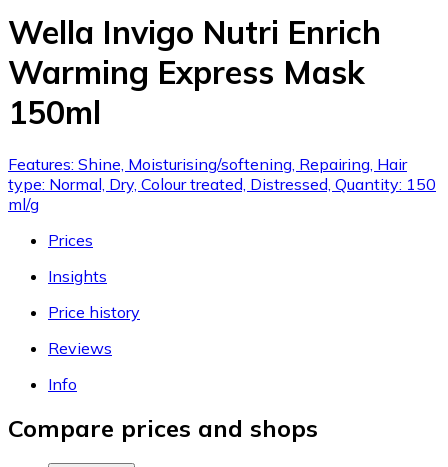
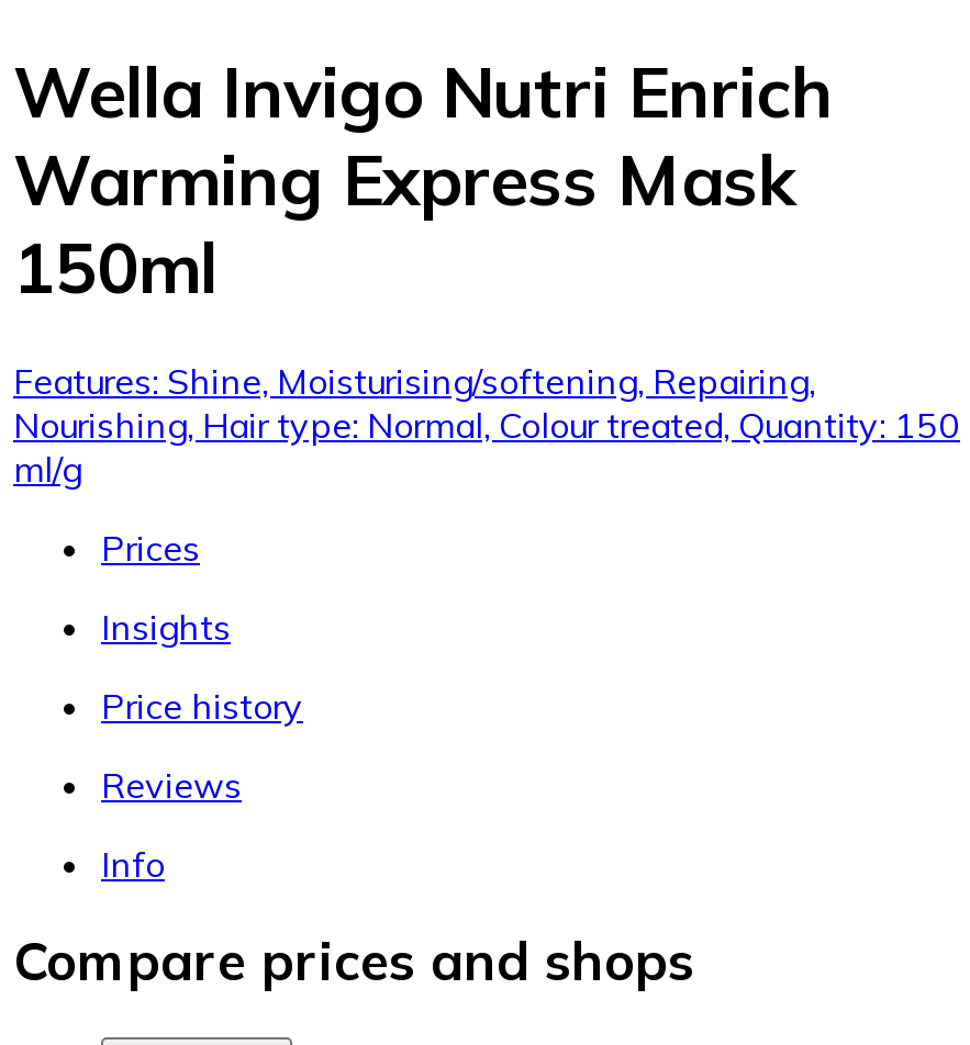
- Features: Shine, Moisturising/softening, Repairing, Hair
- type: Normal, Dry, Colour treated, Distressed, Quantity: 150
+ Features: Shine, Moisturising/softening, Repairing,
+ Nourishing, Hair type: Normal, Colour treated, Quantity: 150
